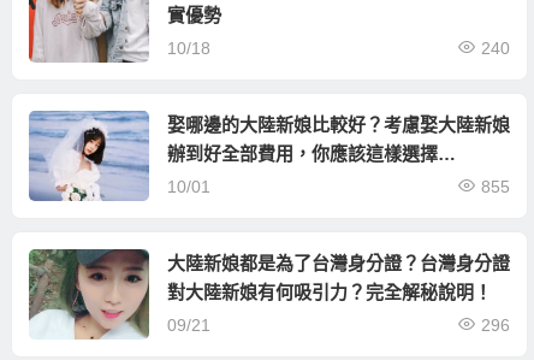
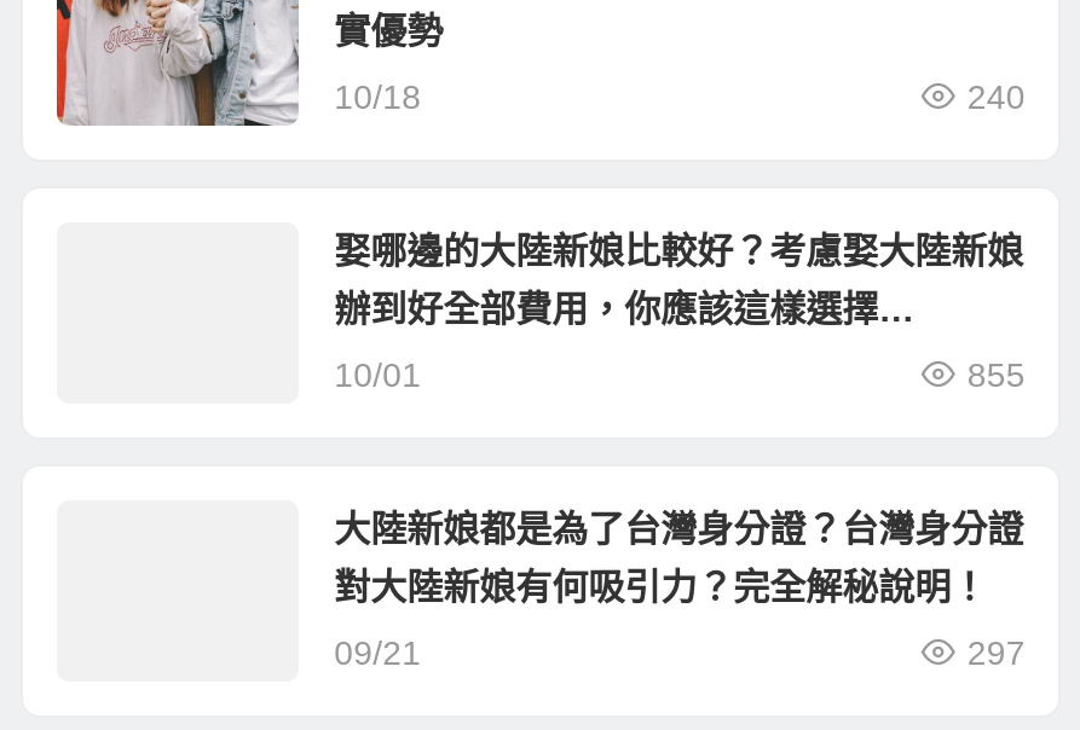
- [image]

- [image]

- 296
+ 297
